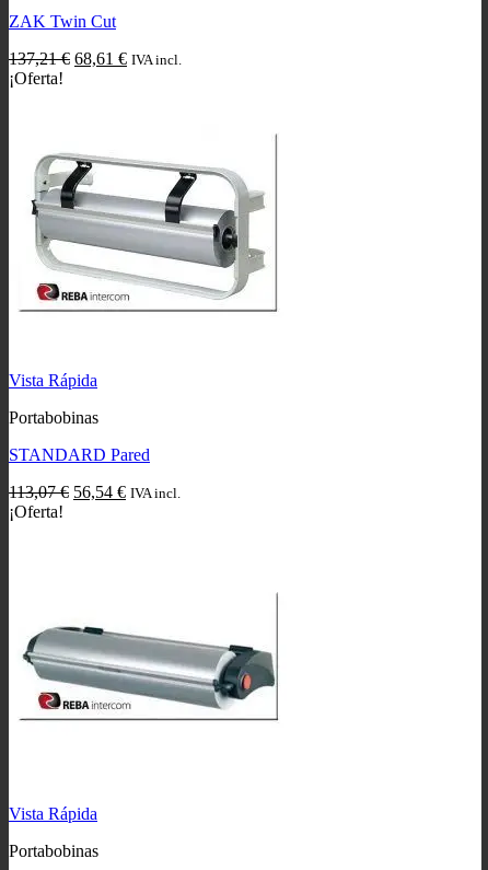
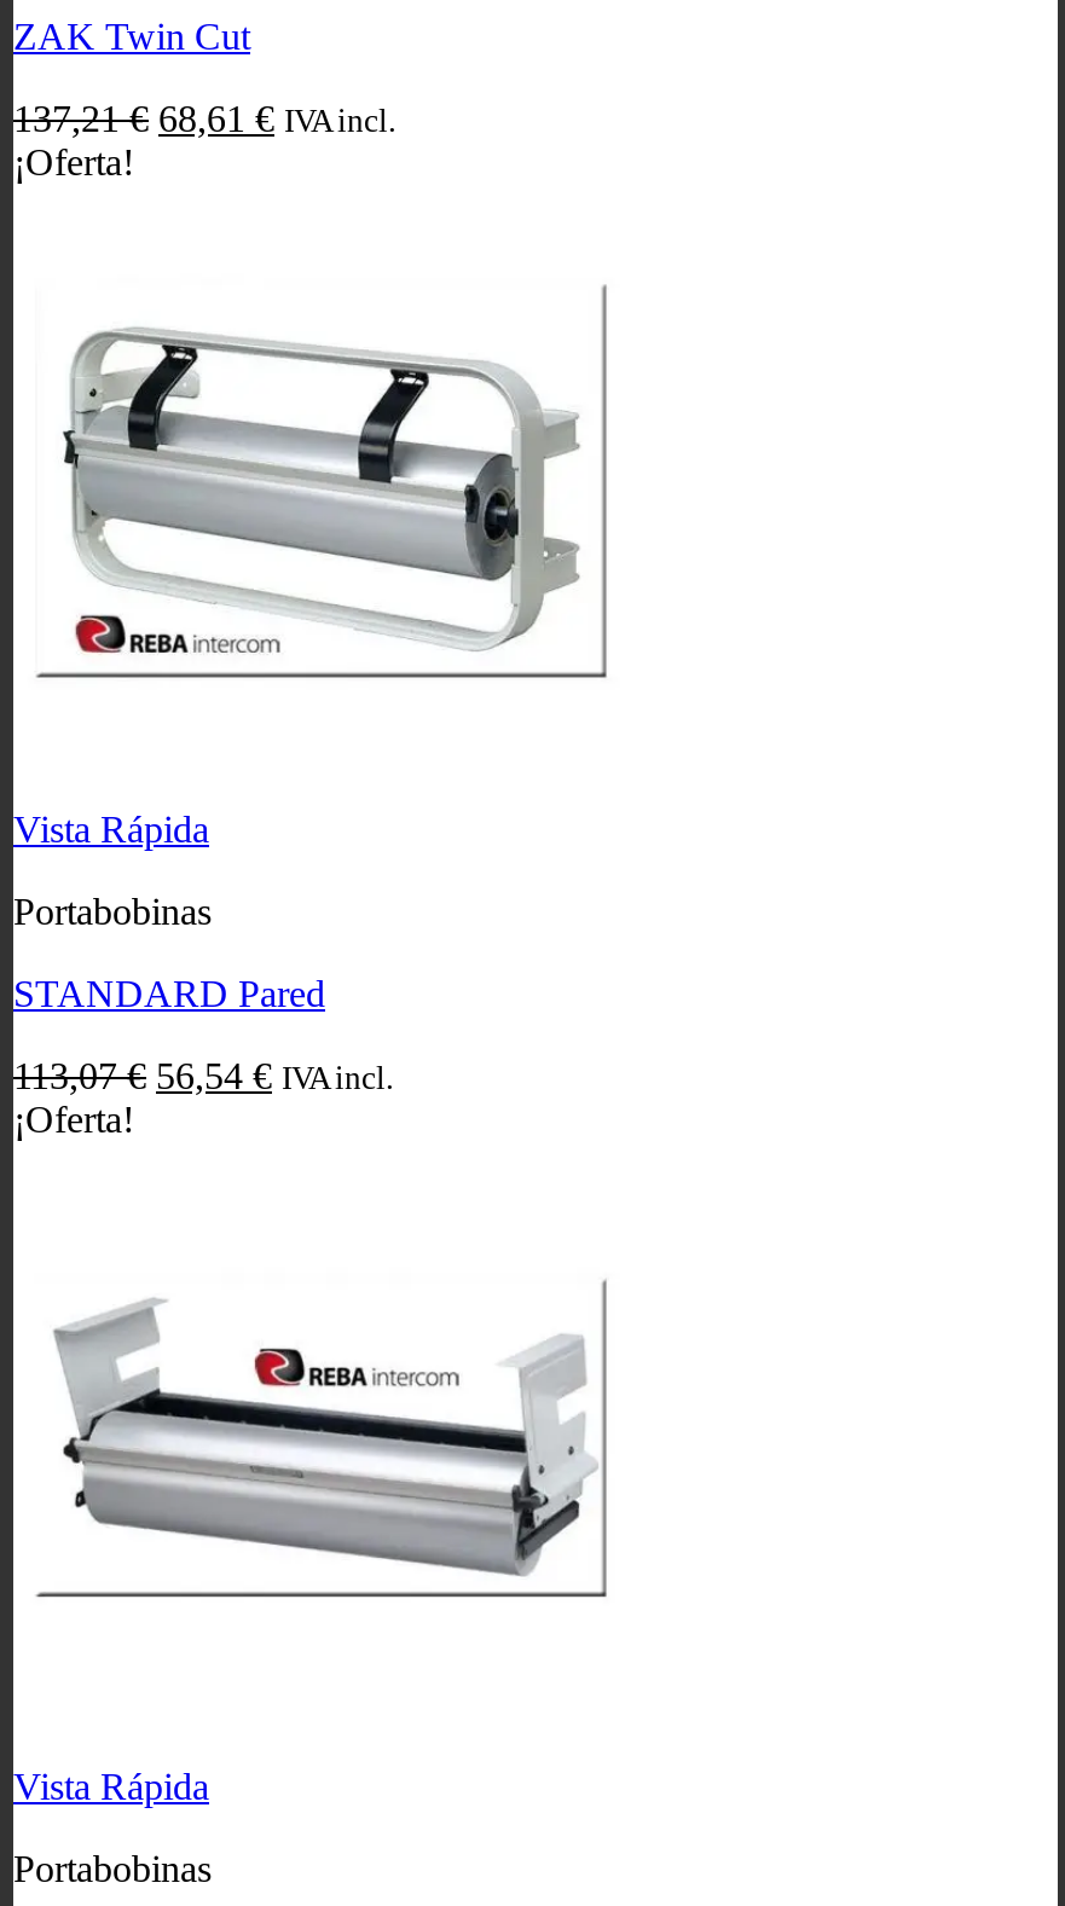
- [image]
+ [image]
